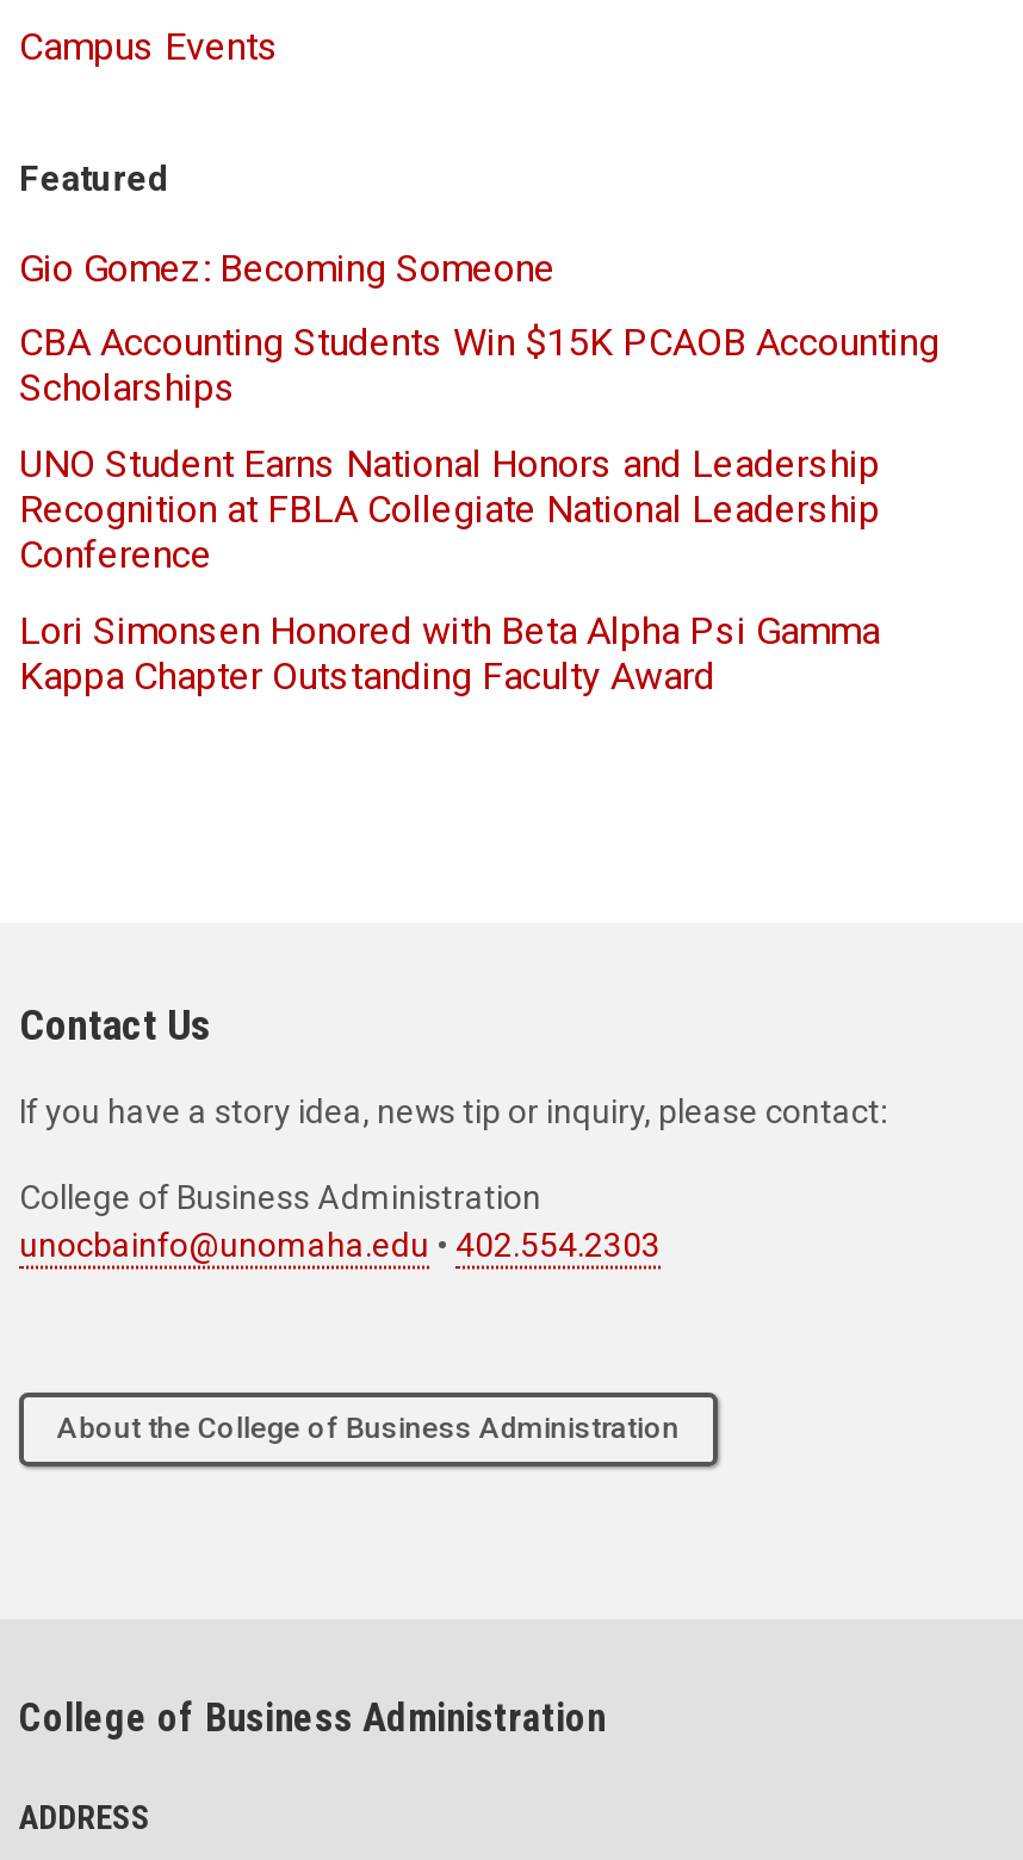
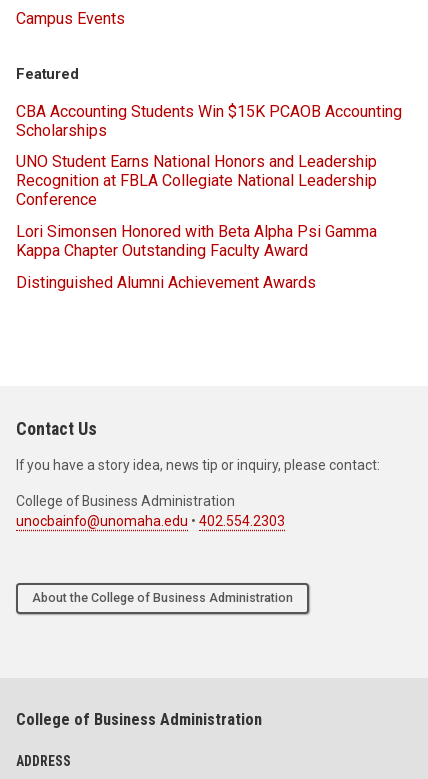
- Gio Gomez: Becoming Someone

moved up: CBA Accounting Students Win $15K PCAOB Accounting | Scholarships | UNO Student Earns National Honors and Leadership | Recognition at FBLA Collegiate National Leadership | Conference | Lori Simonsen Honored with Beta Alpha Psi Gamma | Kappa Chapter Outstanding Faculty Award

+ Distinguished Alumni Achievement Awards
